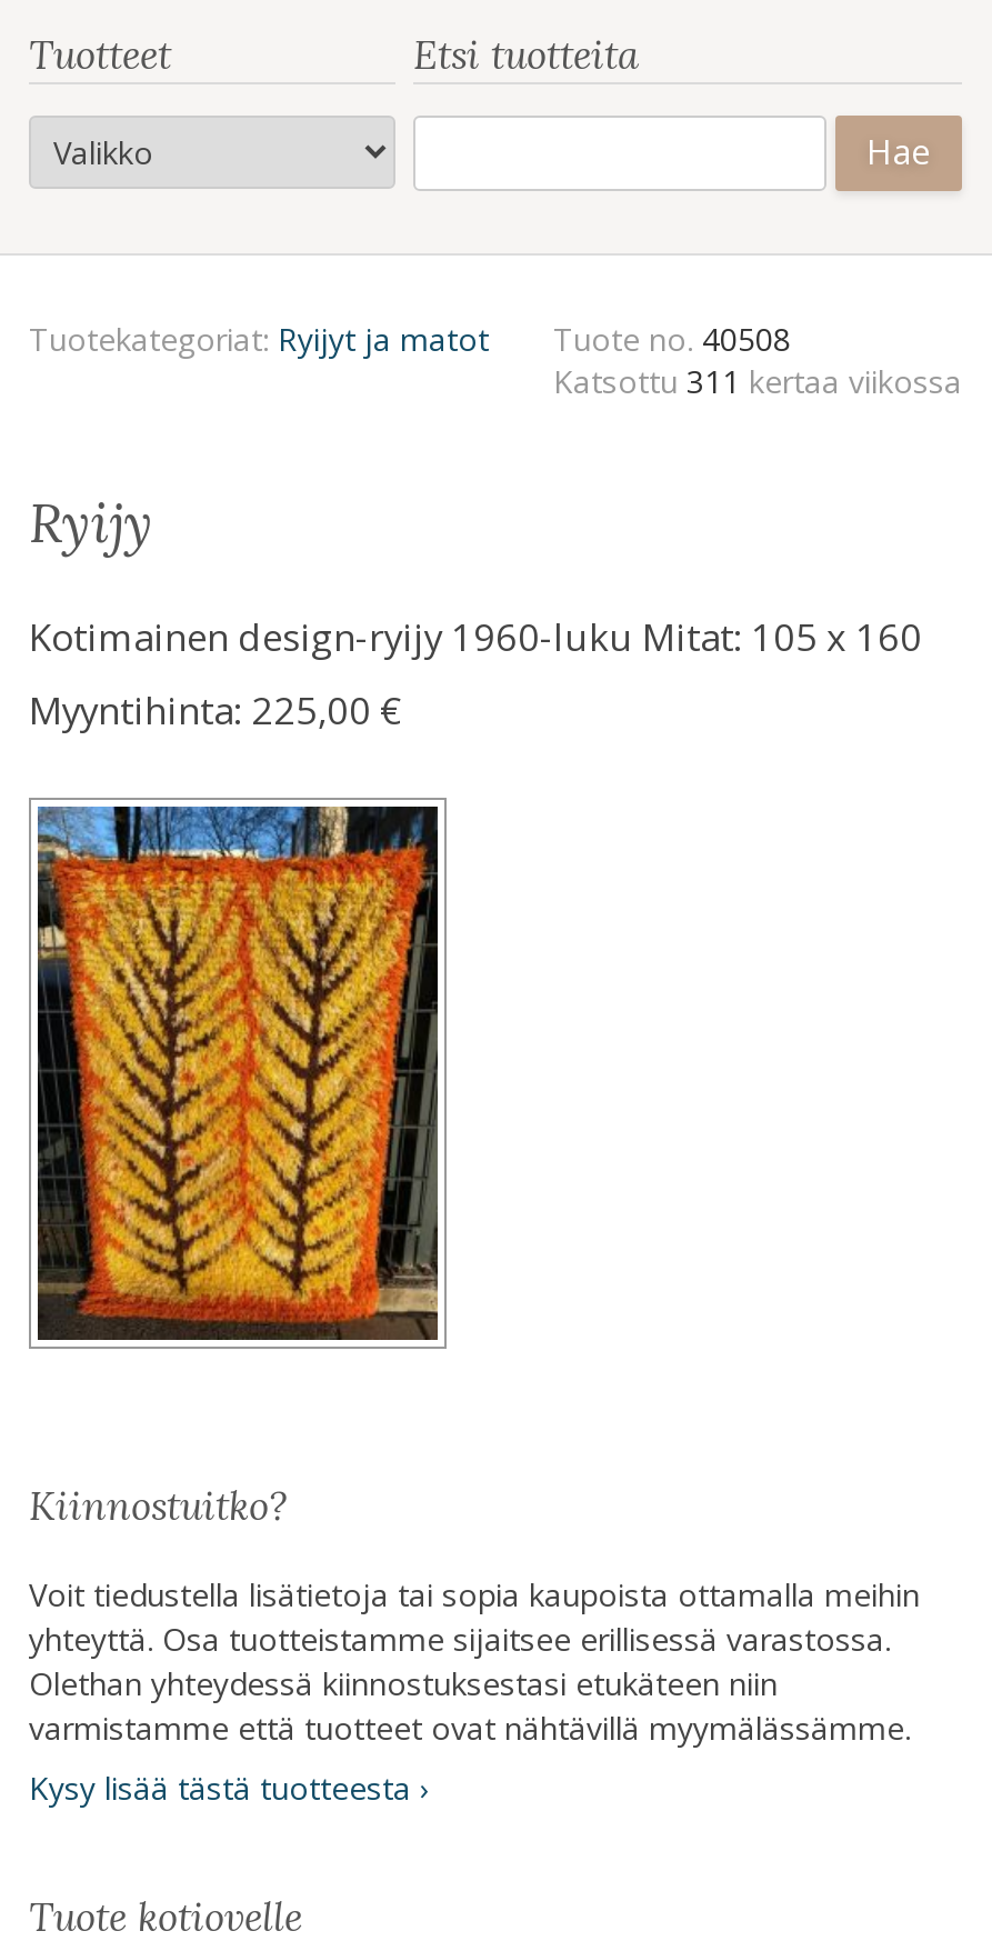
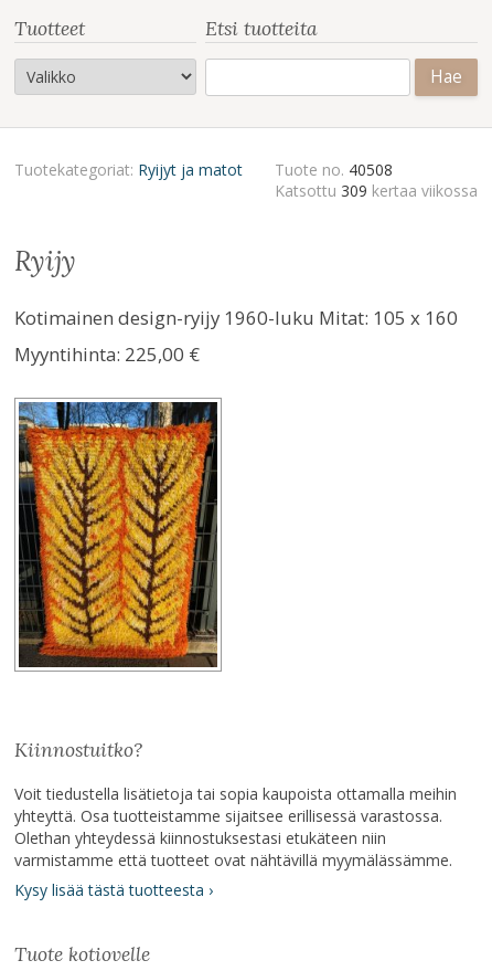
- Katsottu 311 kertaa viikossa
+ Katsottu 309 kertaa viikossa
